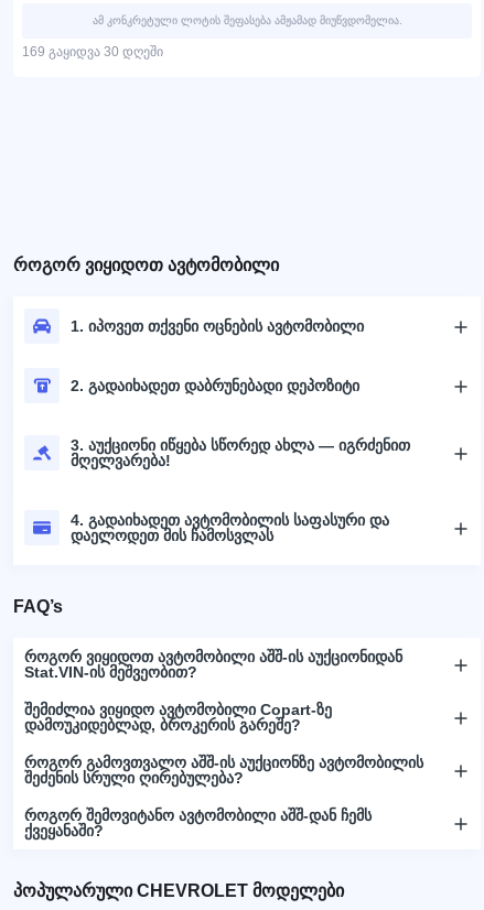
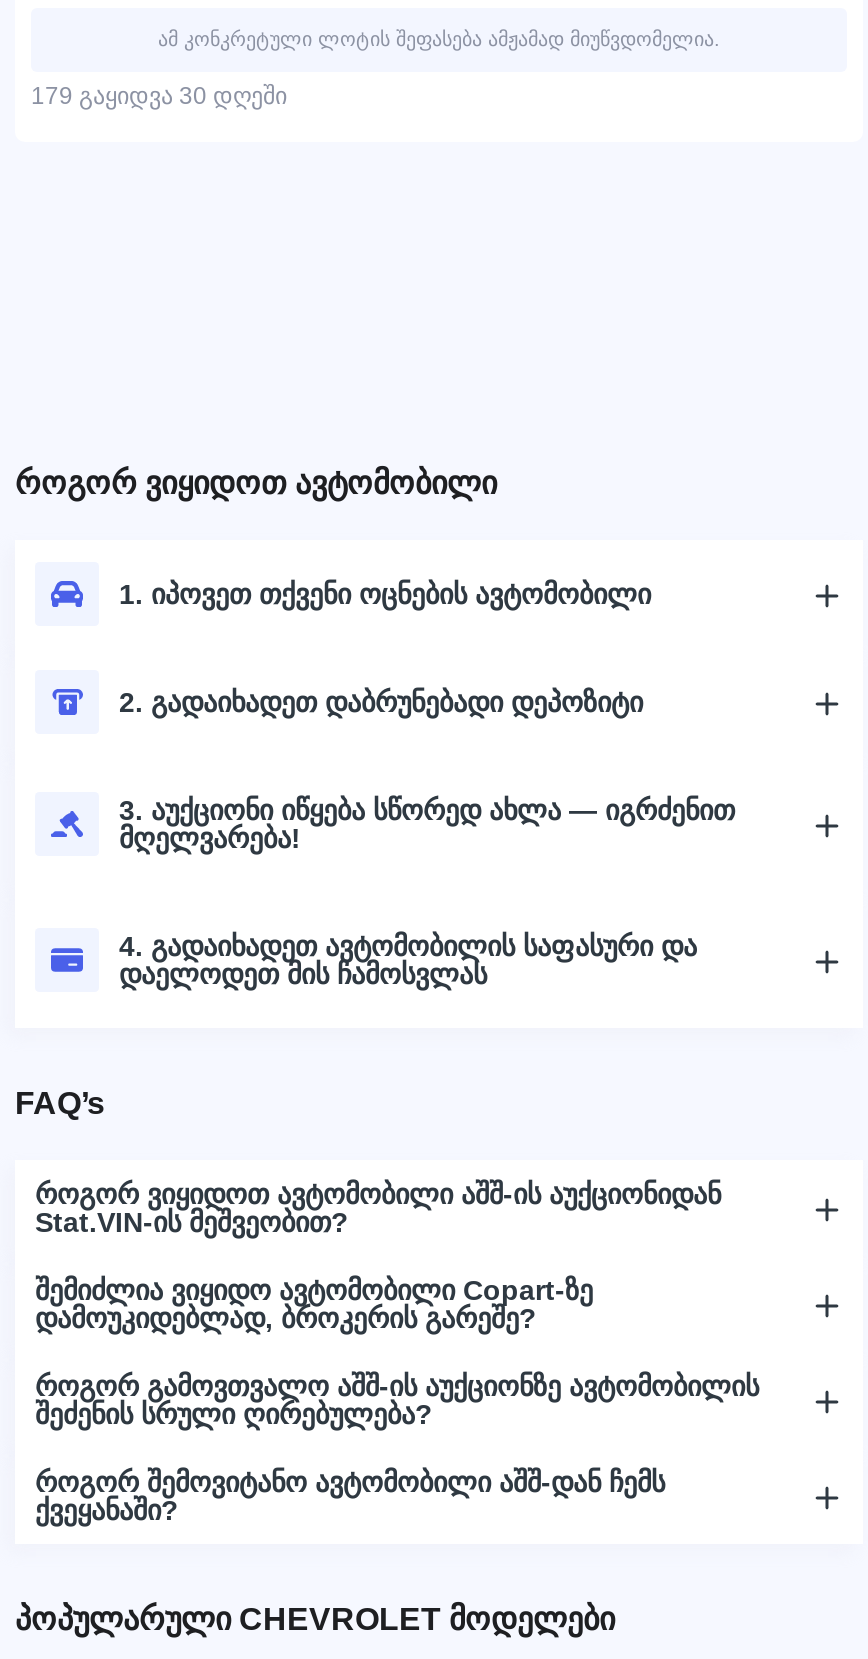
- 169 გაყიდვა 30 დღეში
+ 179 გაყიდვა 30 დღეში
